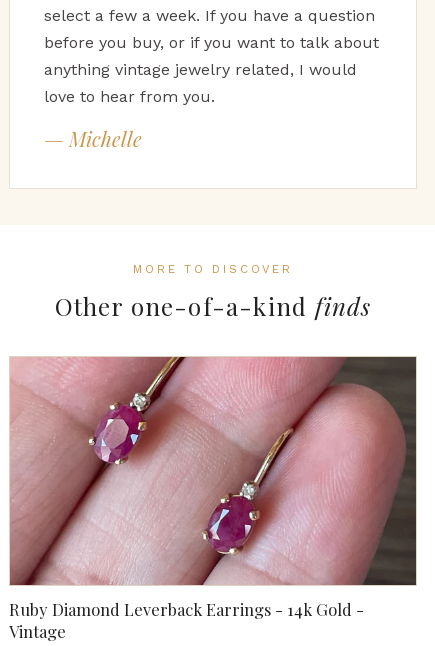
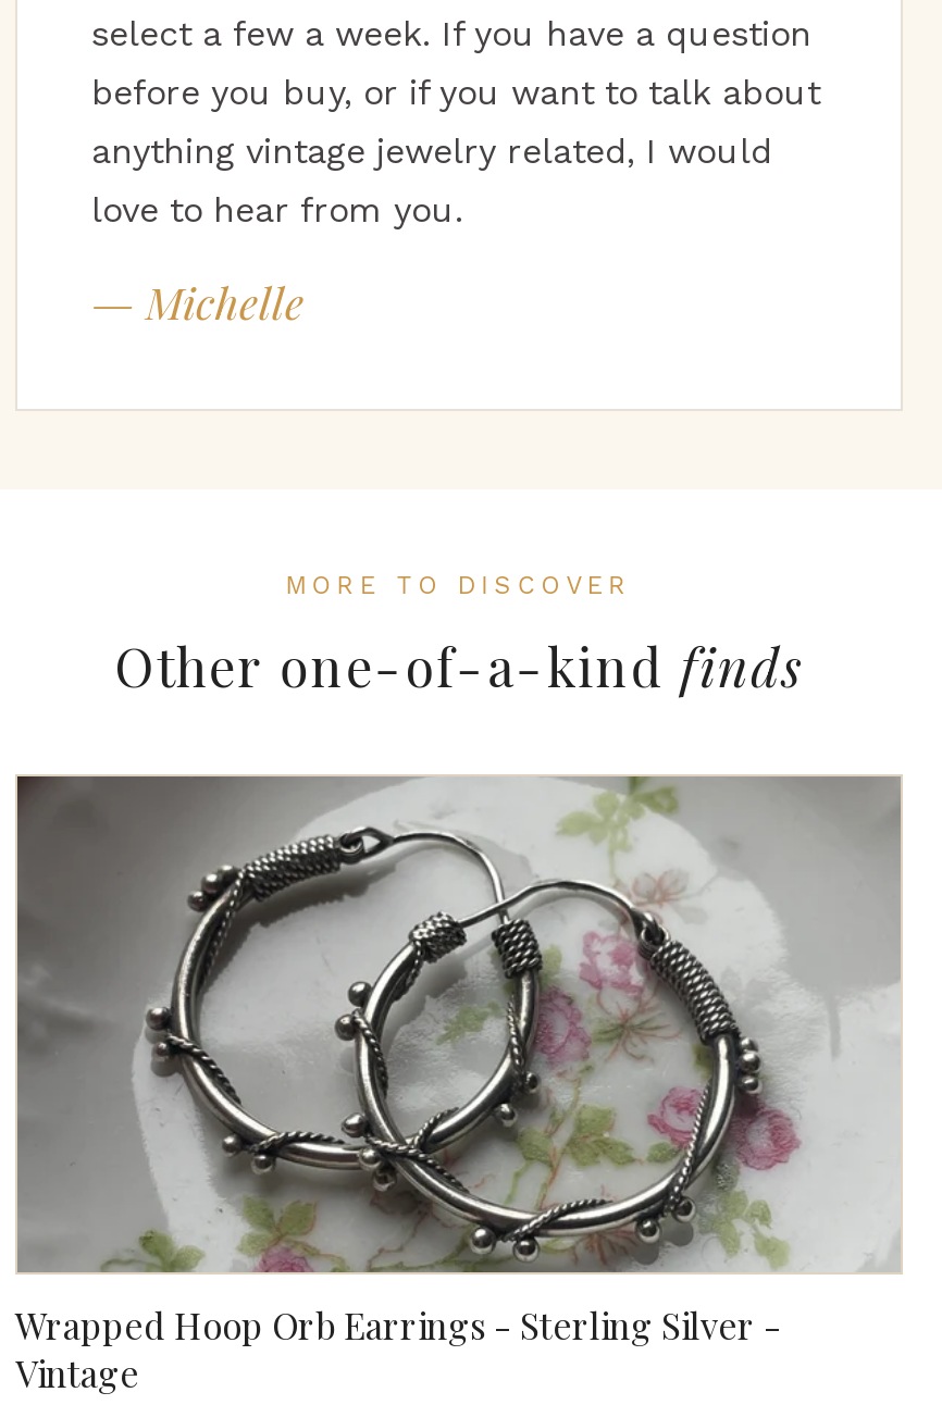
- [image]
- Ruby Diamond Leverback Earrings - 14k Gold -
+ [image]
+ Wrapped Hoop Orb Earrings - Sterling Silver -
